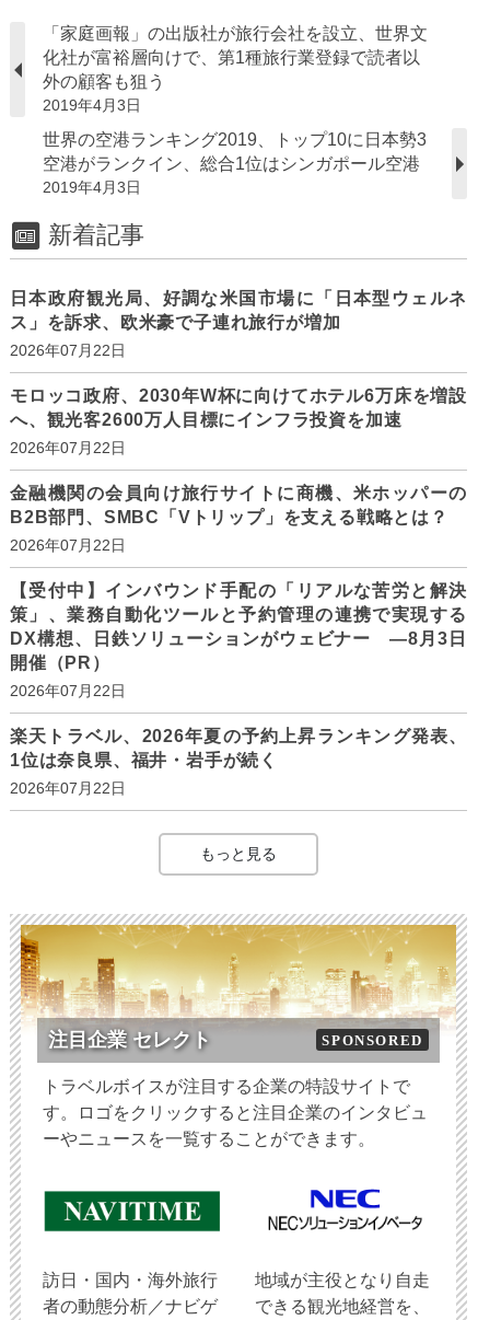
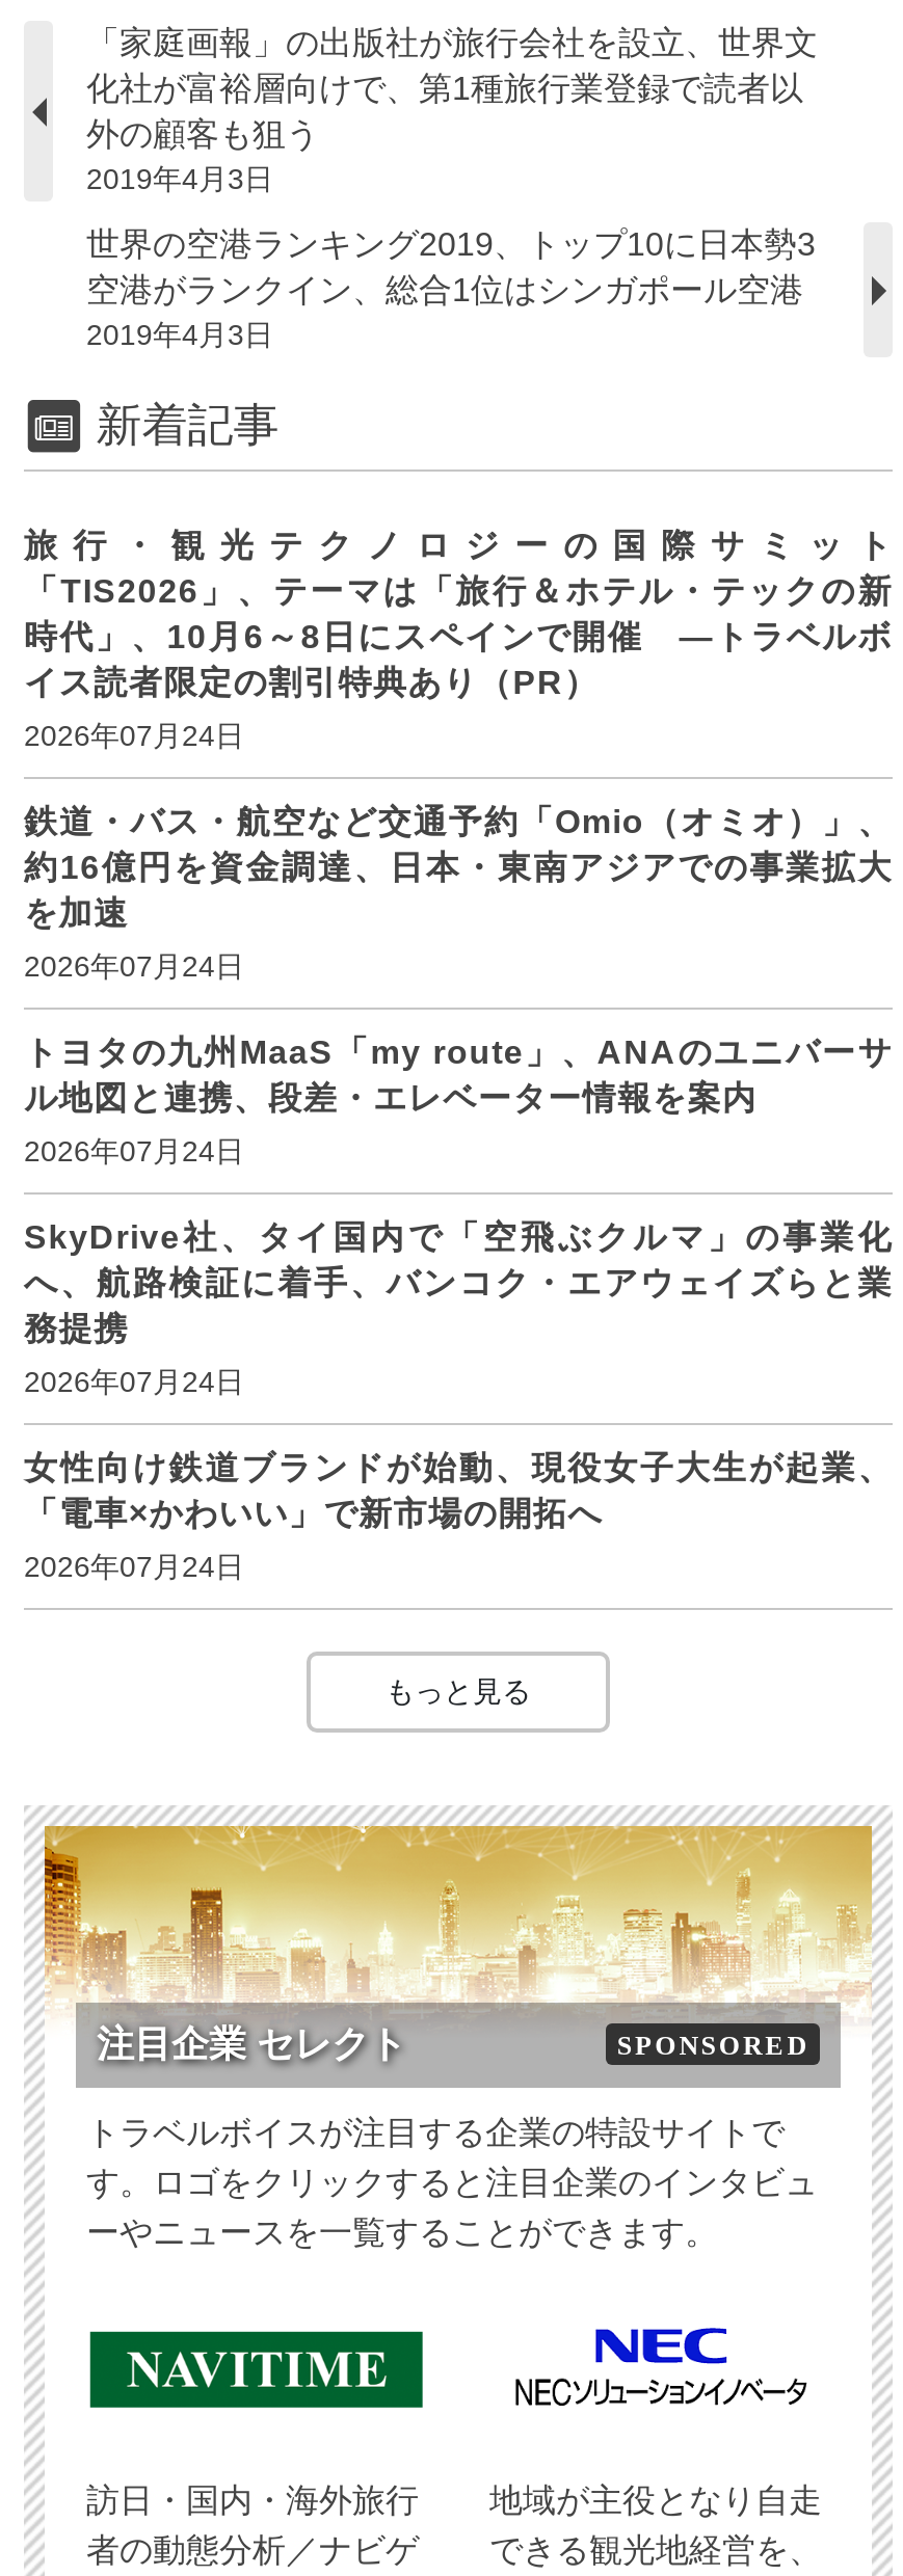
- 日本政府観光局、好調な米国市場に「日本型ウェルネ
- ス」を訴求、欧米豪で子連れ旅行が増加
+ 旅行・観光テクノロジーの国際サミット
+ 「TIS2026」、テーマは「旅行＆ホテル・テックの新
+ 時代」、10月6～8日にスペインで開催 ―トラベルボ
+ イス読者限定の割引特典あり（PR）

- 2026年07月22日
+ 2026年07月24日

- モロッコ政府、2030年W杯に向けてホテル6万床を増設
- へ、観光客2600万人目標にインフラ投資を加速
+ 鉄道・バス・航空など交通予約「Omio（オミオ）」、
+ 約16億円を資金調達、日本・東南アジアでの事業拡大
+ を加速

- 2026年07月22日
+ 2026年07月24日

- 金融機関の会員向け旅行サイトに商機、米ホッパーの
- B2B部門、SMBC「Vトリップ」を支える戦略とは？
+ トヨタの九州MaaS「my route」、ANAのユニバーサ
+ ル地図と連携、段差・エレベーター情報を案内

- 2026年07月22日
+ 2026年07月24日

- 【受付中】インバウンド手配の「リアルな苦労と解決
- 策」、業務自動化ツールと予約管理の連携で実現する
- DX構想、日鉄ソリューションがウェビナー ―8月3日
- 開催（PR）
+ SkyDrive社、タイ国内で「空飛ぶクルマ」の事業化
+ へ、航路検証に着手、バンコク・エアウェイズらと業
+ 務提携

- 2026年07月22日
+ 2026年07月24日

- 楽天トラベル、2026年夏の予約上昇ランキング発表、
- 1位は奈良県、福井・岩手が続く
+ 女性向け鉄道ブランドが始動、現役女子大生が起業、
+ 「電車×かわいい」で新市場の開拓へ

- 2026年07月22日
+ 2026年07月24日
